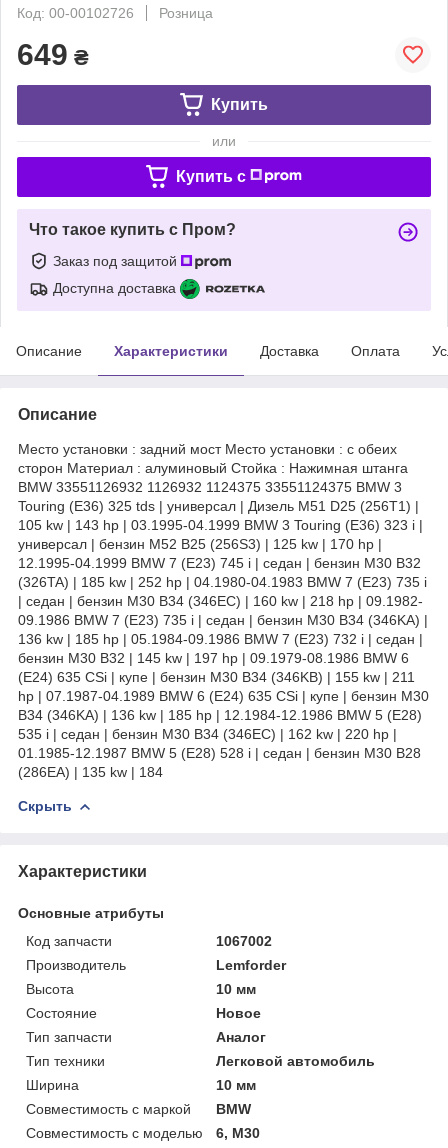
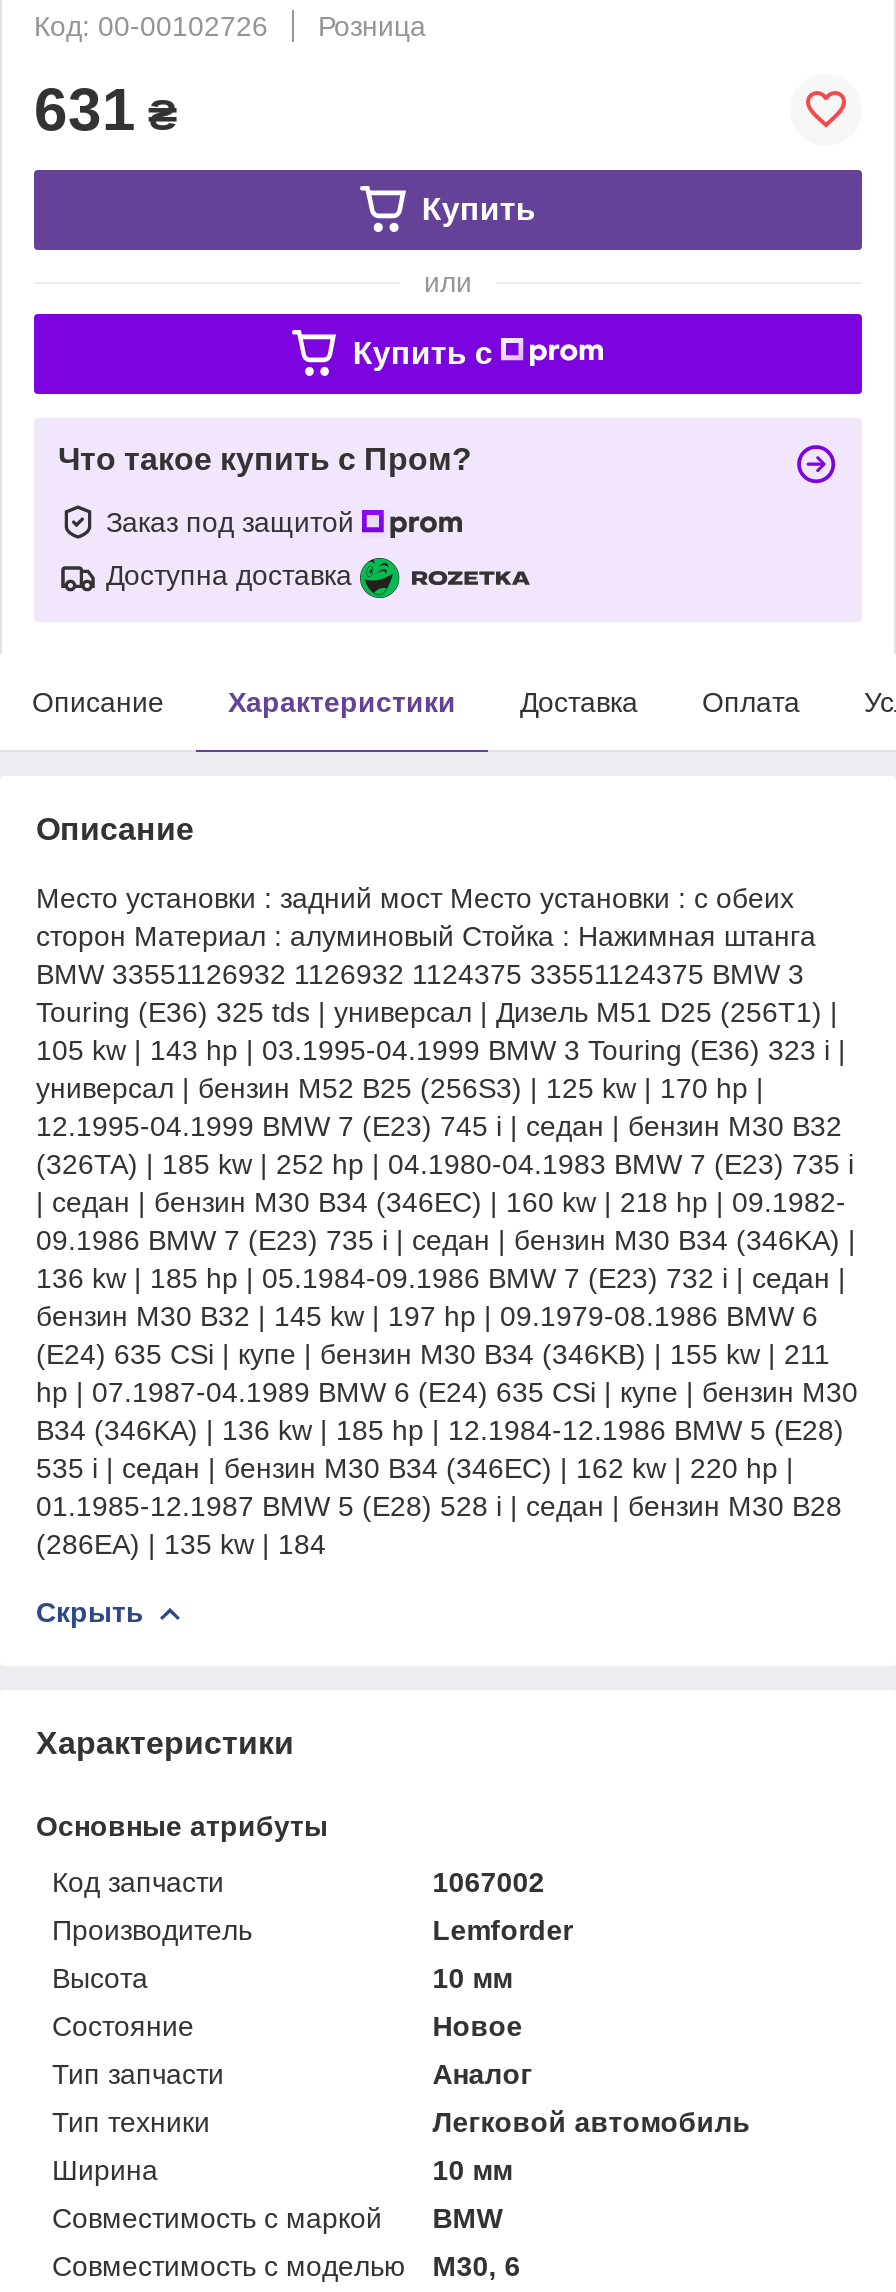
- 649 ₴
+ 631 ₴

- Совместимость с моделью 6, M30
+ Совместимость с моделью M30, 6
